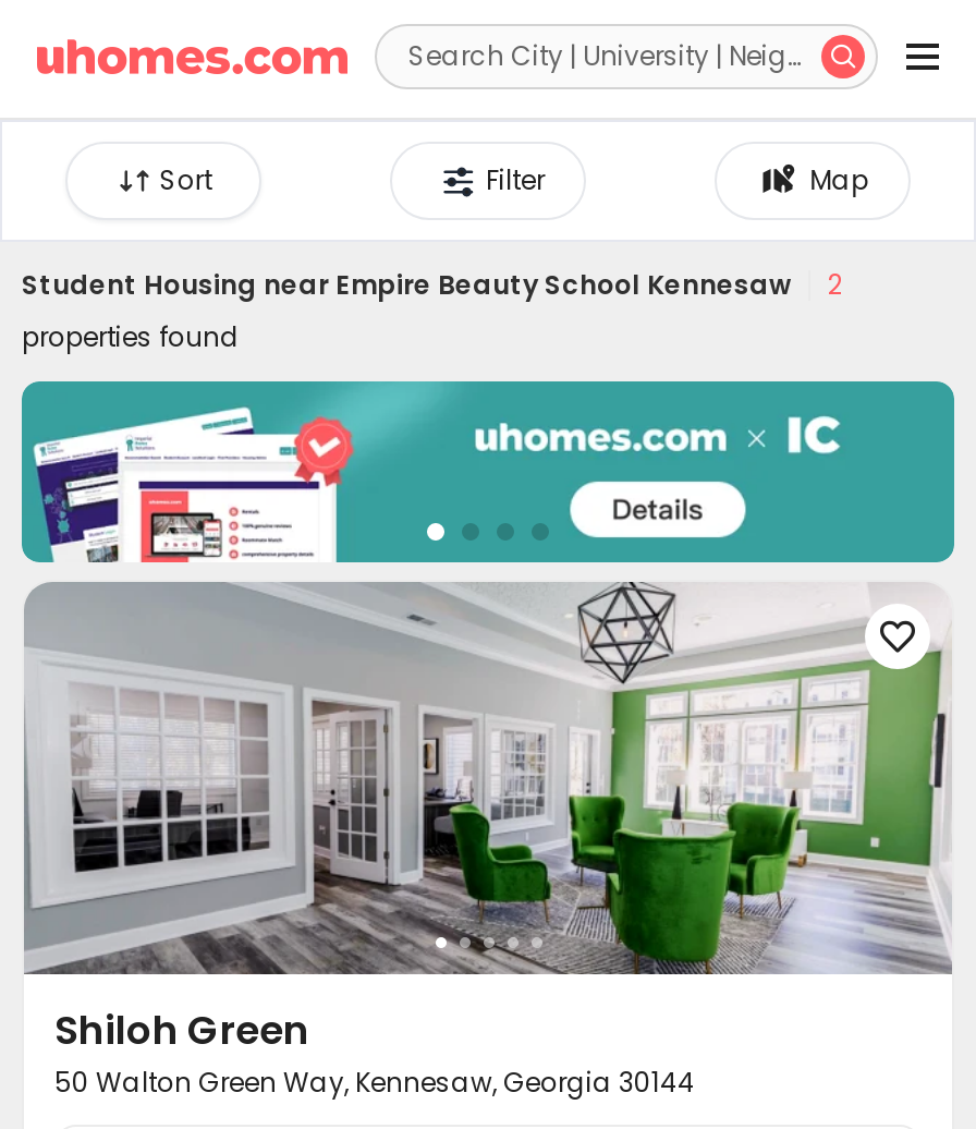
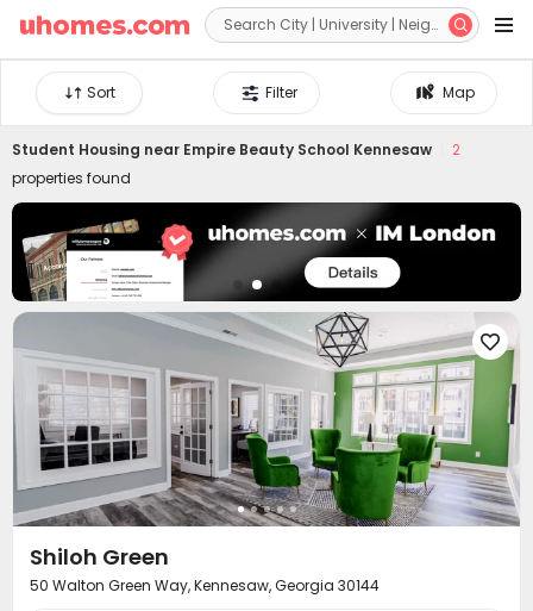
- [image]
+ [image]
